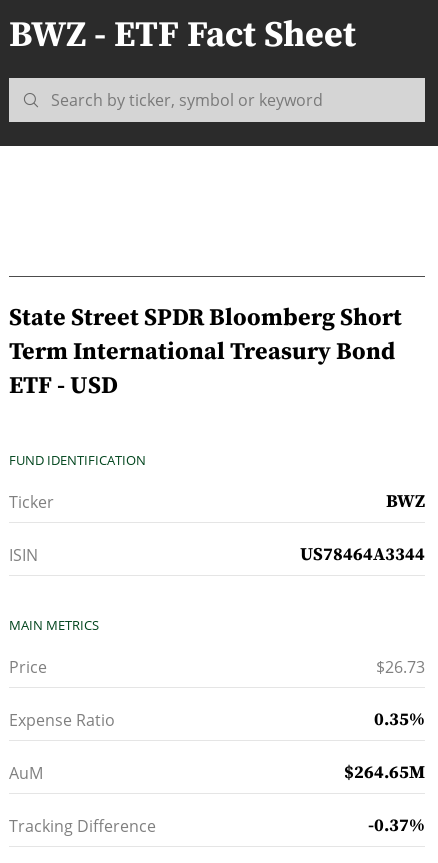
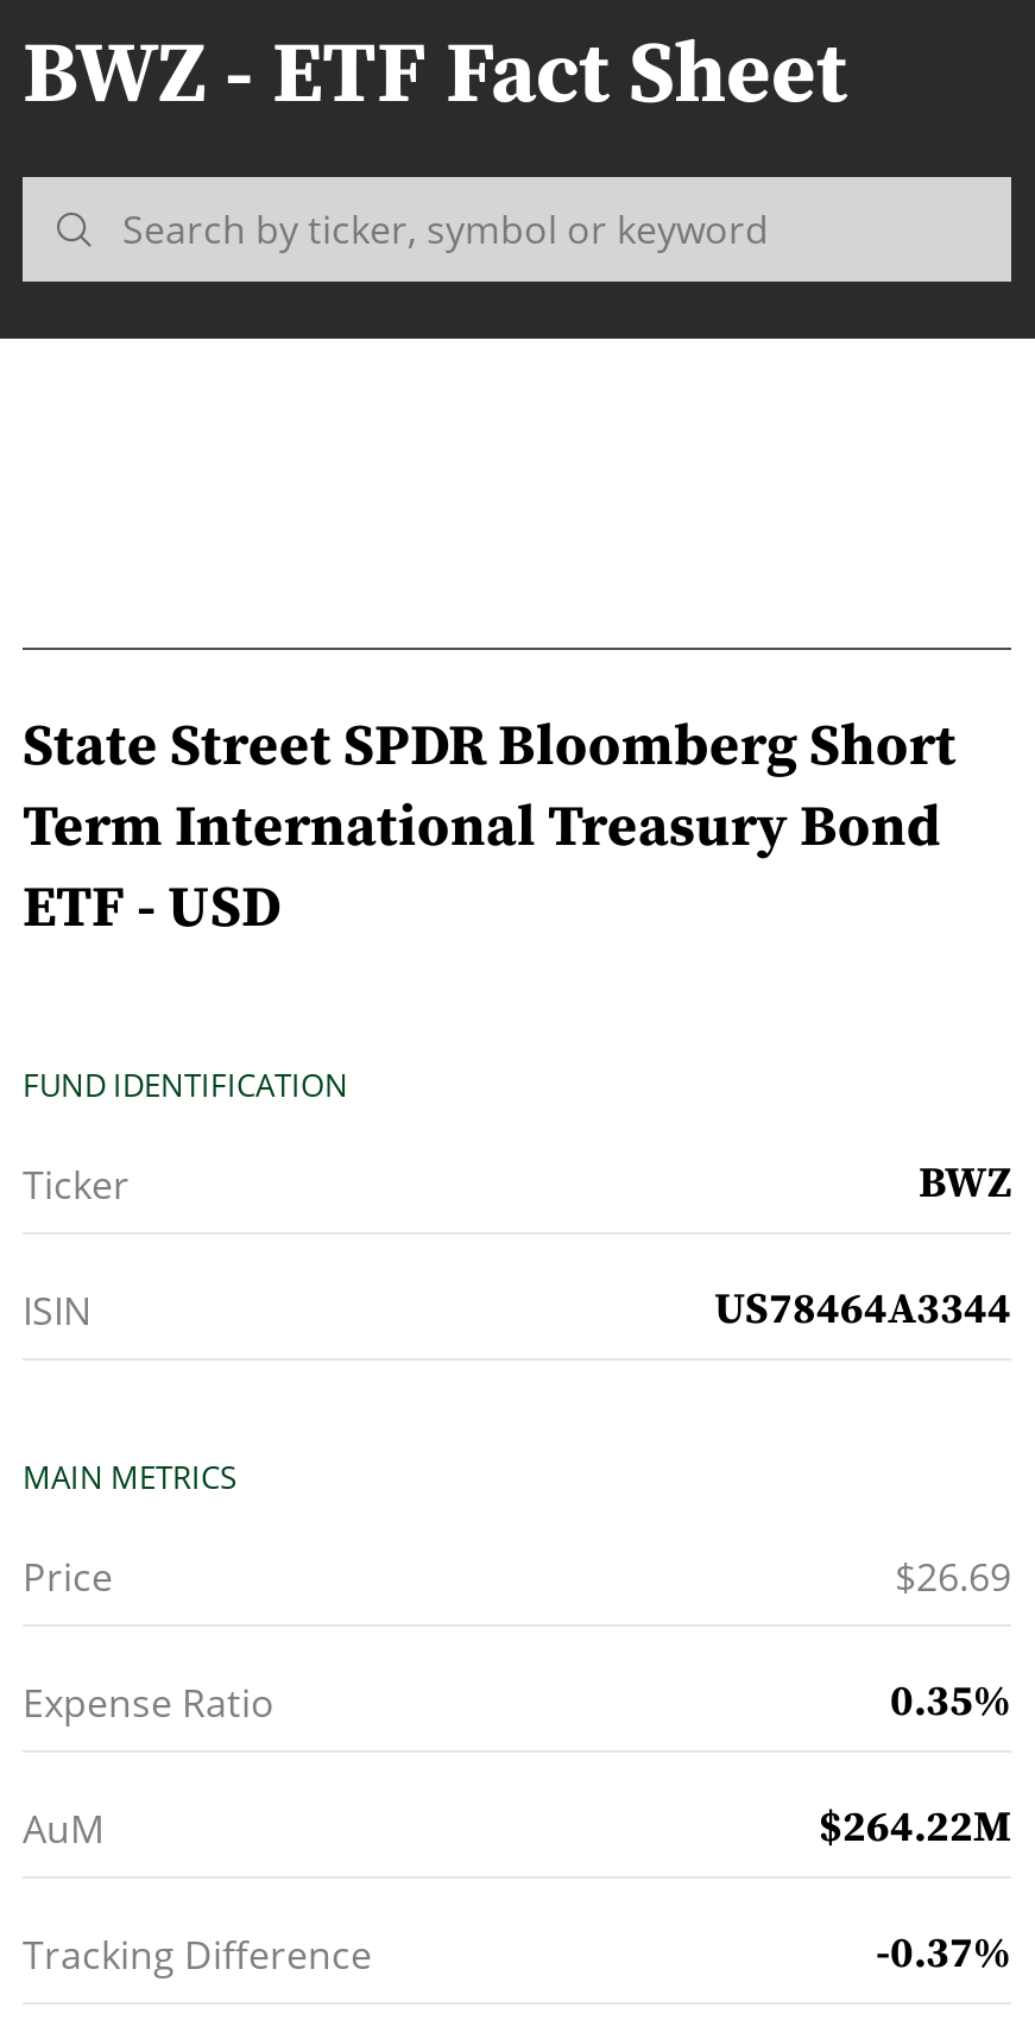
- $26.73
+ $26.69

- $264.65M
+ $264.22M
